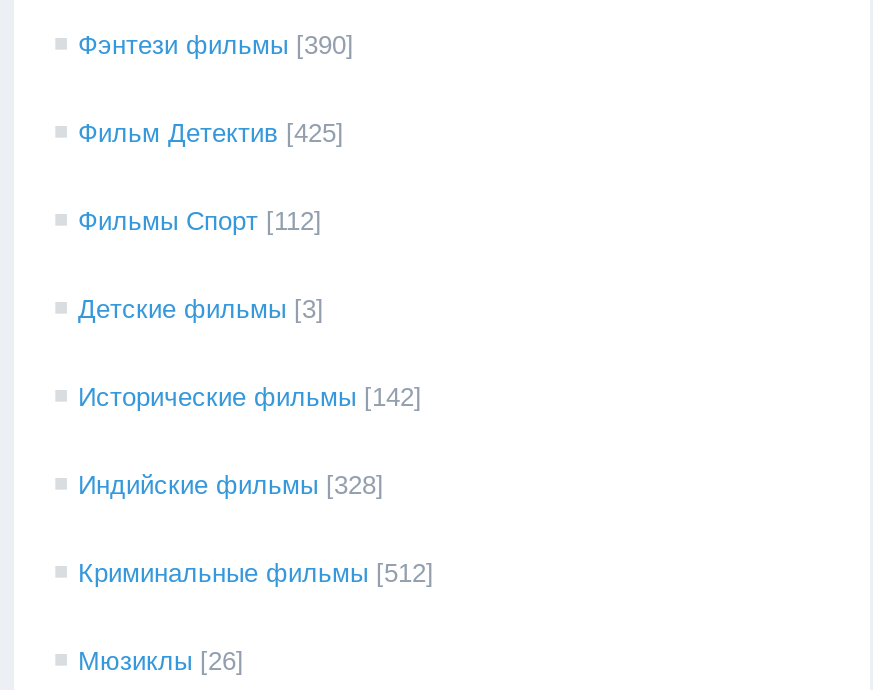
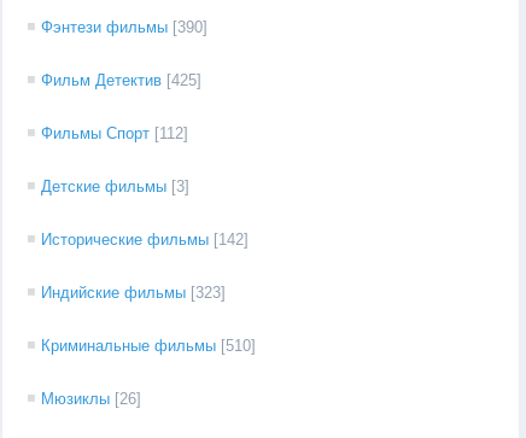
- Индийские фильмы [328]
+ Индийские фильмы [323]

- Криминальные фильмы [512]
+ Криминальные фильмы [510]
